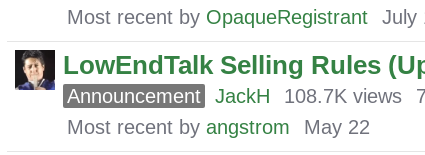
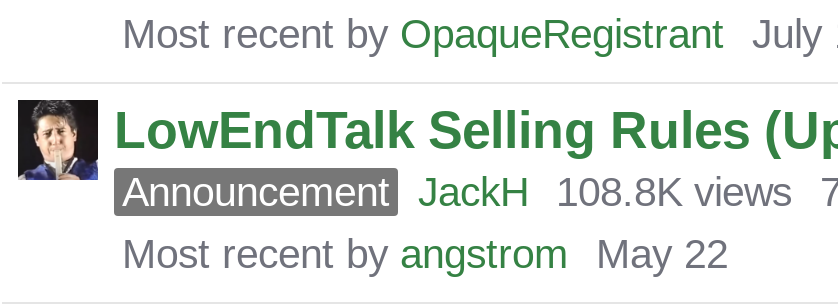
- 108.7K views
+ 108.8K views
